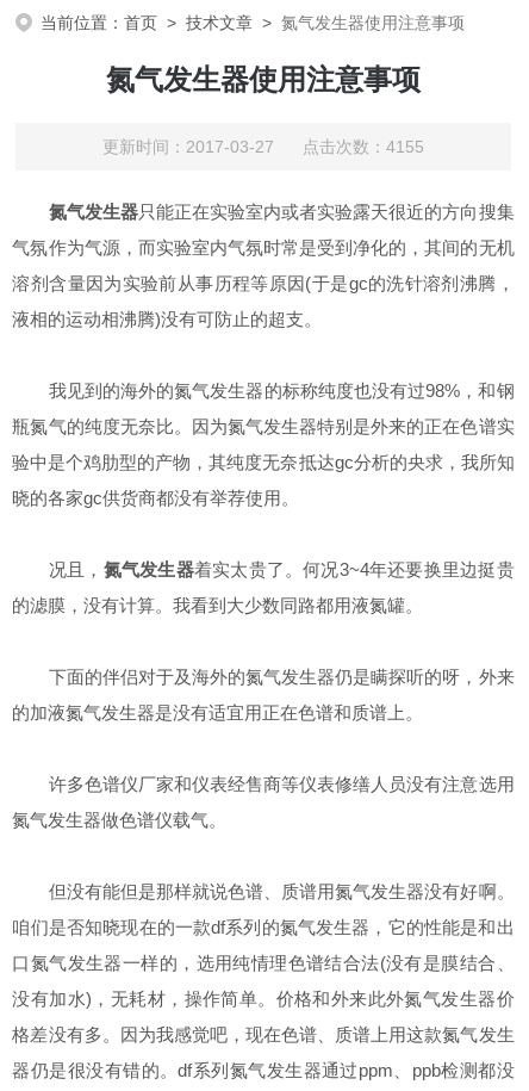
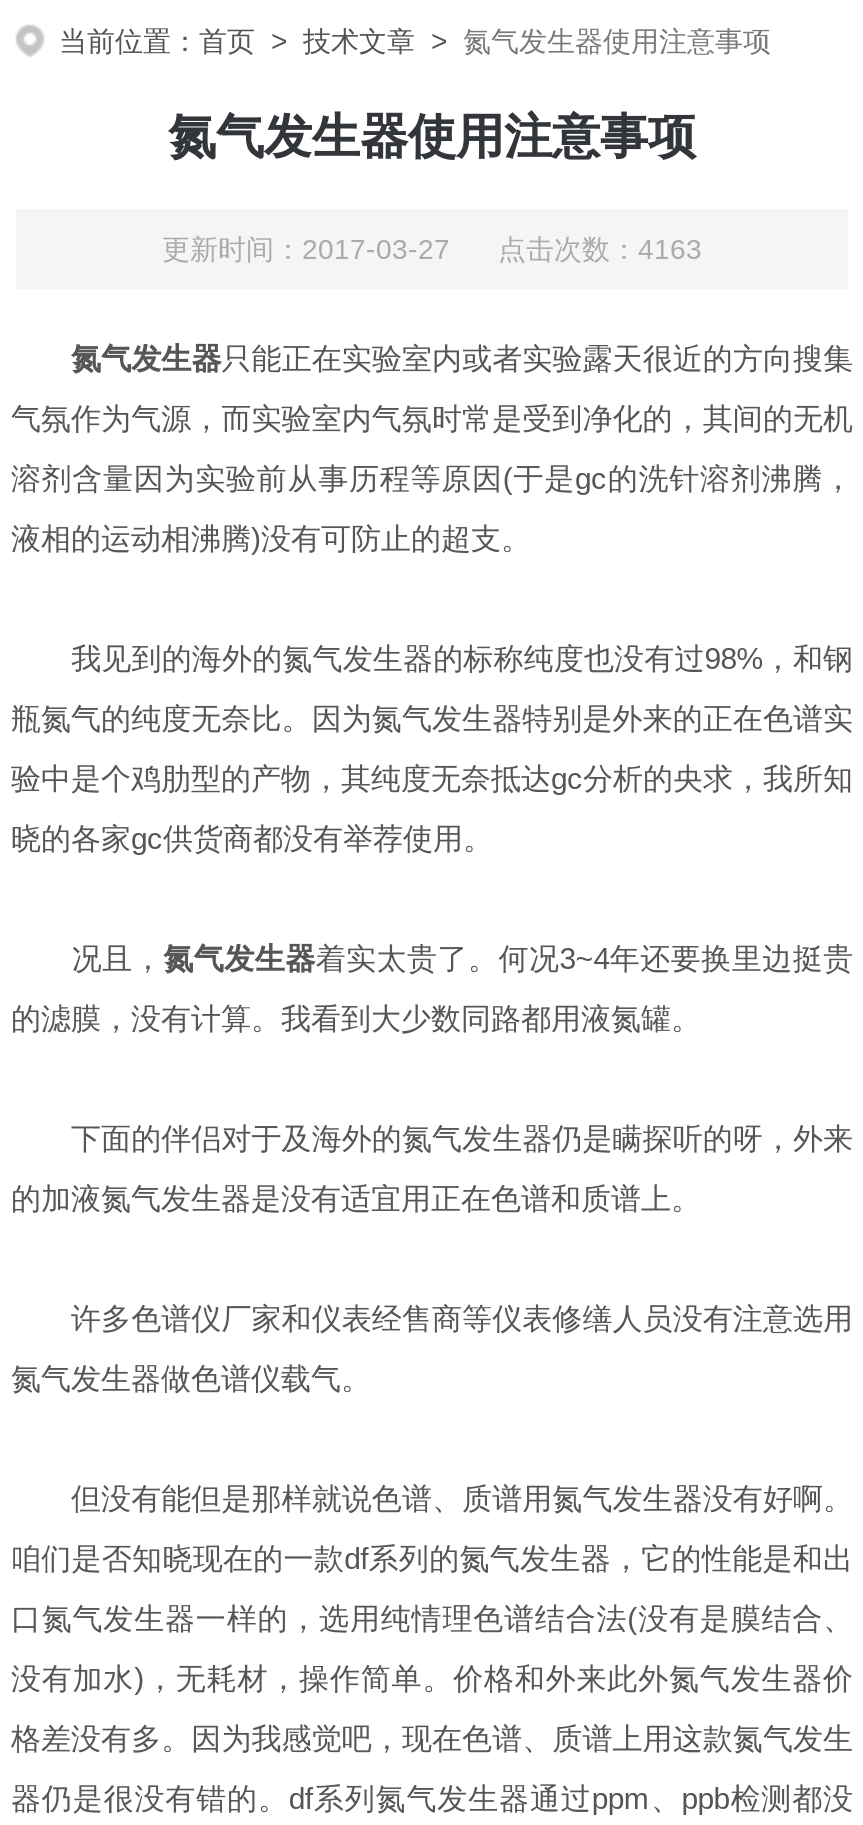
- 更新时间：2017-03-27 点击次数：4155
+ 更新时间：2017-03-27 点击次数：4163
